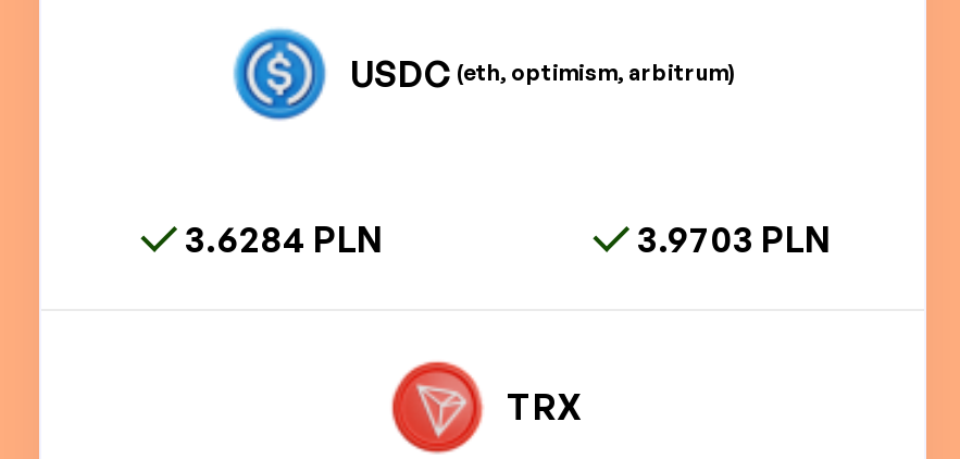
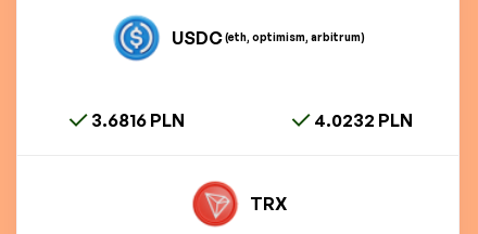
- 3.6284 PLN
+ 3.6816 PLN

- 3.9703 PLN
+ 4.0232 PLN
